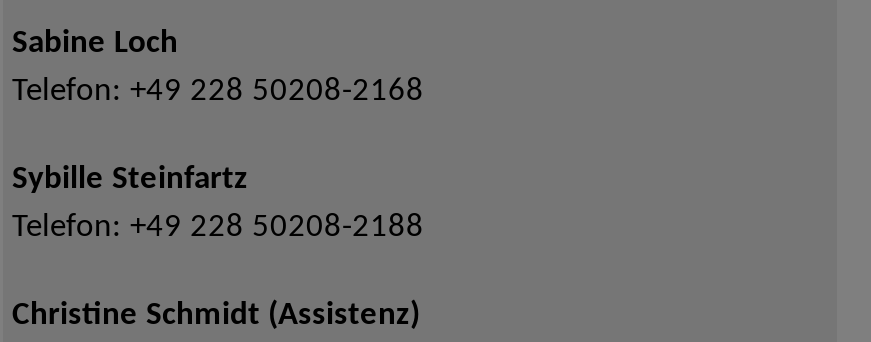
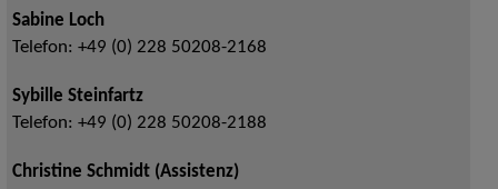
- Telefon: +49 228 50208-2168
+ Telefon: +49 (0) 228 50208-2168

- Telefon: +49 228 50208-2188
+ Telefon: +49 (0) 228 50208-2188
